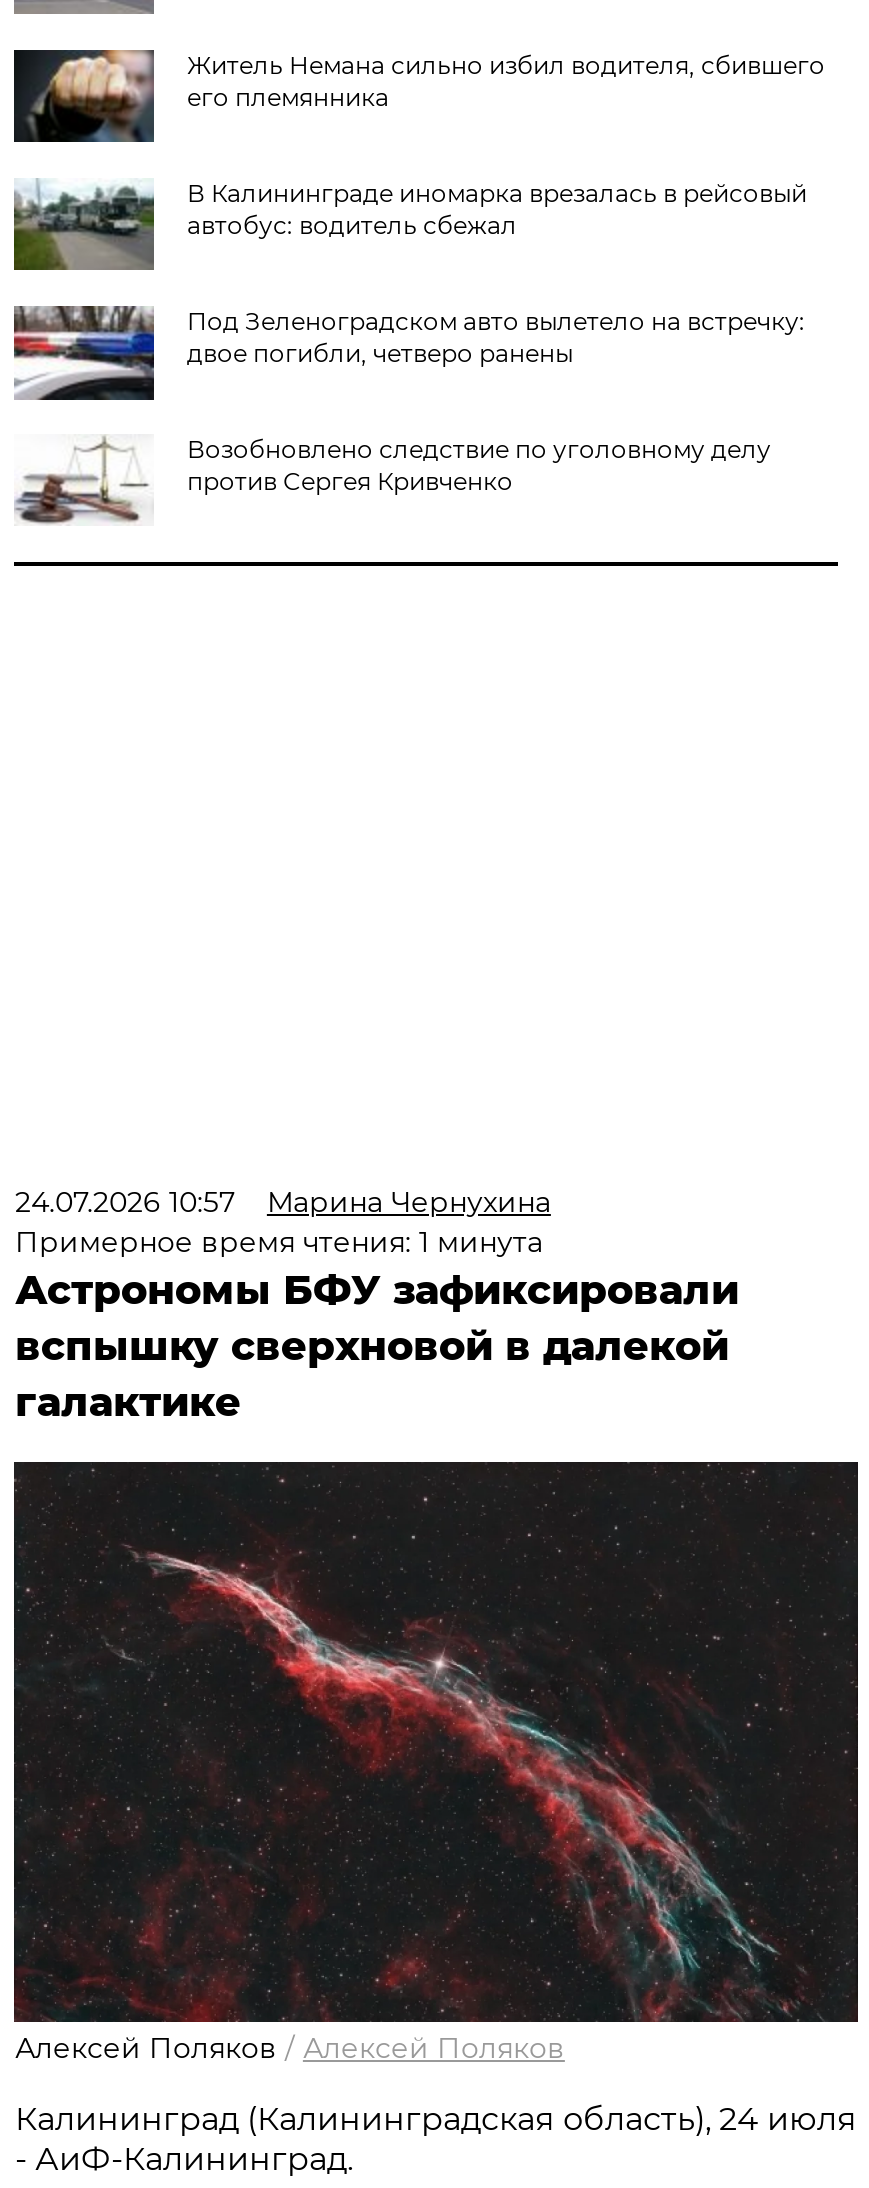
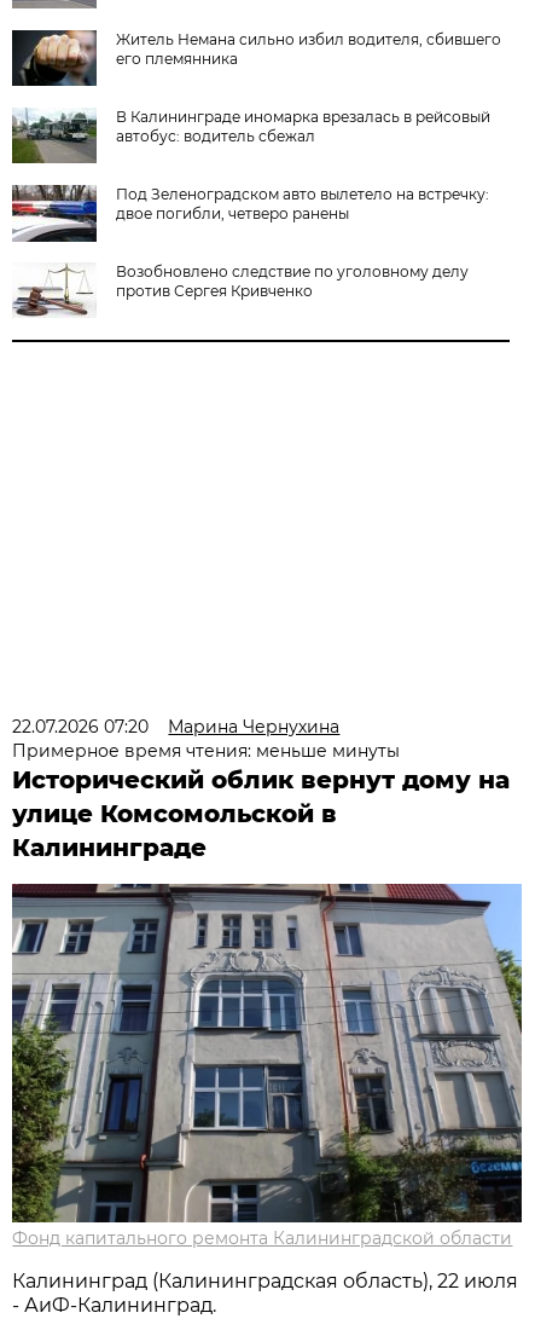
- 24.07.2026 10:57 Марина Чернухина
+ 22.07.2026 07:20 Марина Чернухина

- Примерное время чтения: 1 минута
- Астрономы БФУ зафиксировали
- вспышку сверхновой в далекой
- галактике
+ Примерное время чтения: меньше минуты
+ Исторический облик вернут дому на
+ улице Комсомольской в
+ Калининграде

- [image]
- Алексей Поляков / Алексей Поляков
+ [image]
+ Фонд капитального ремонта Калининградской области

- Калининград (Калининградская область), 24 июля
+ Калининград (Калининградская область), 22 июля
